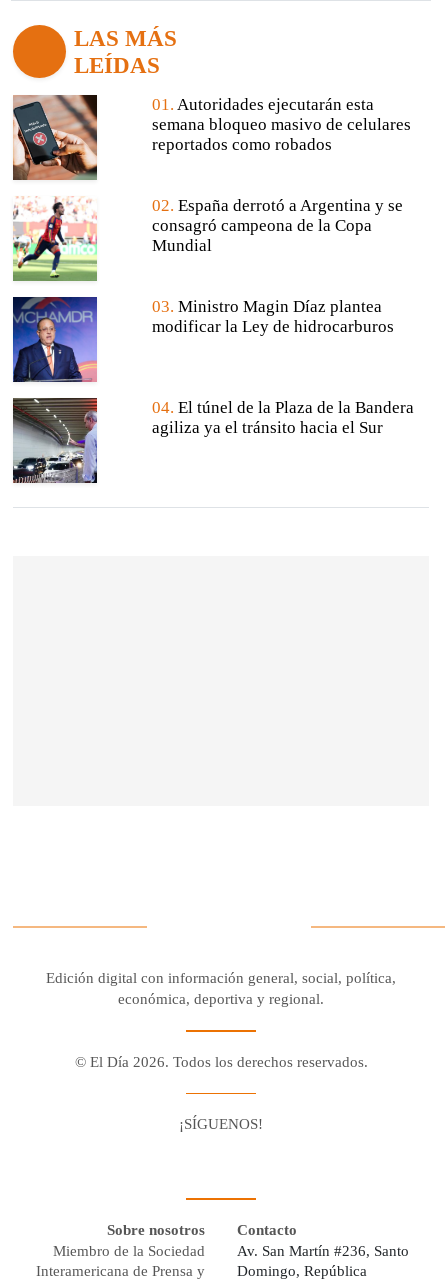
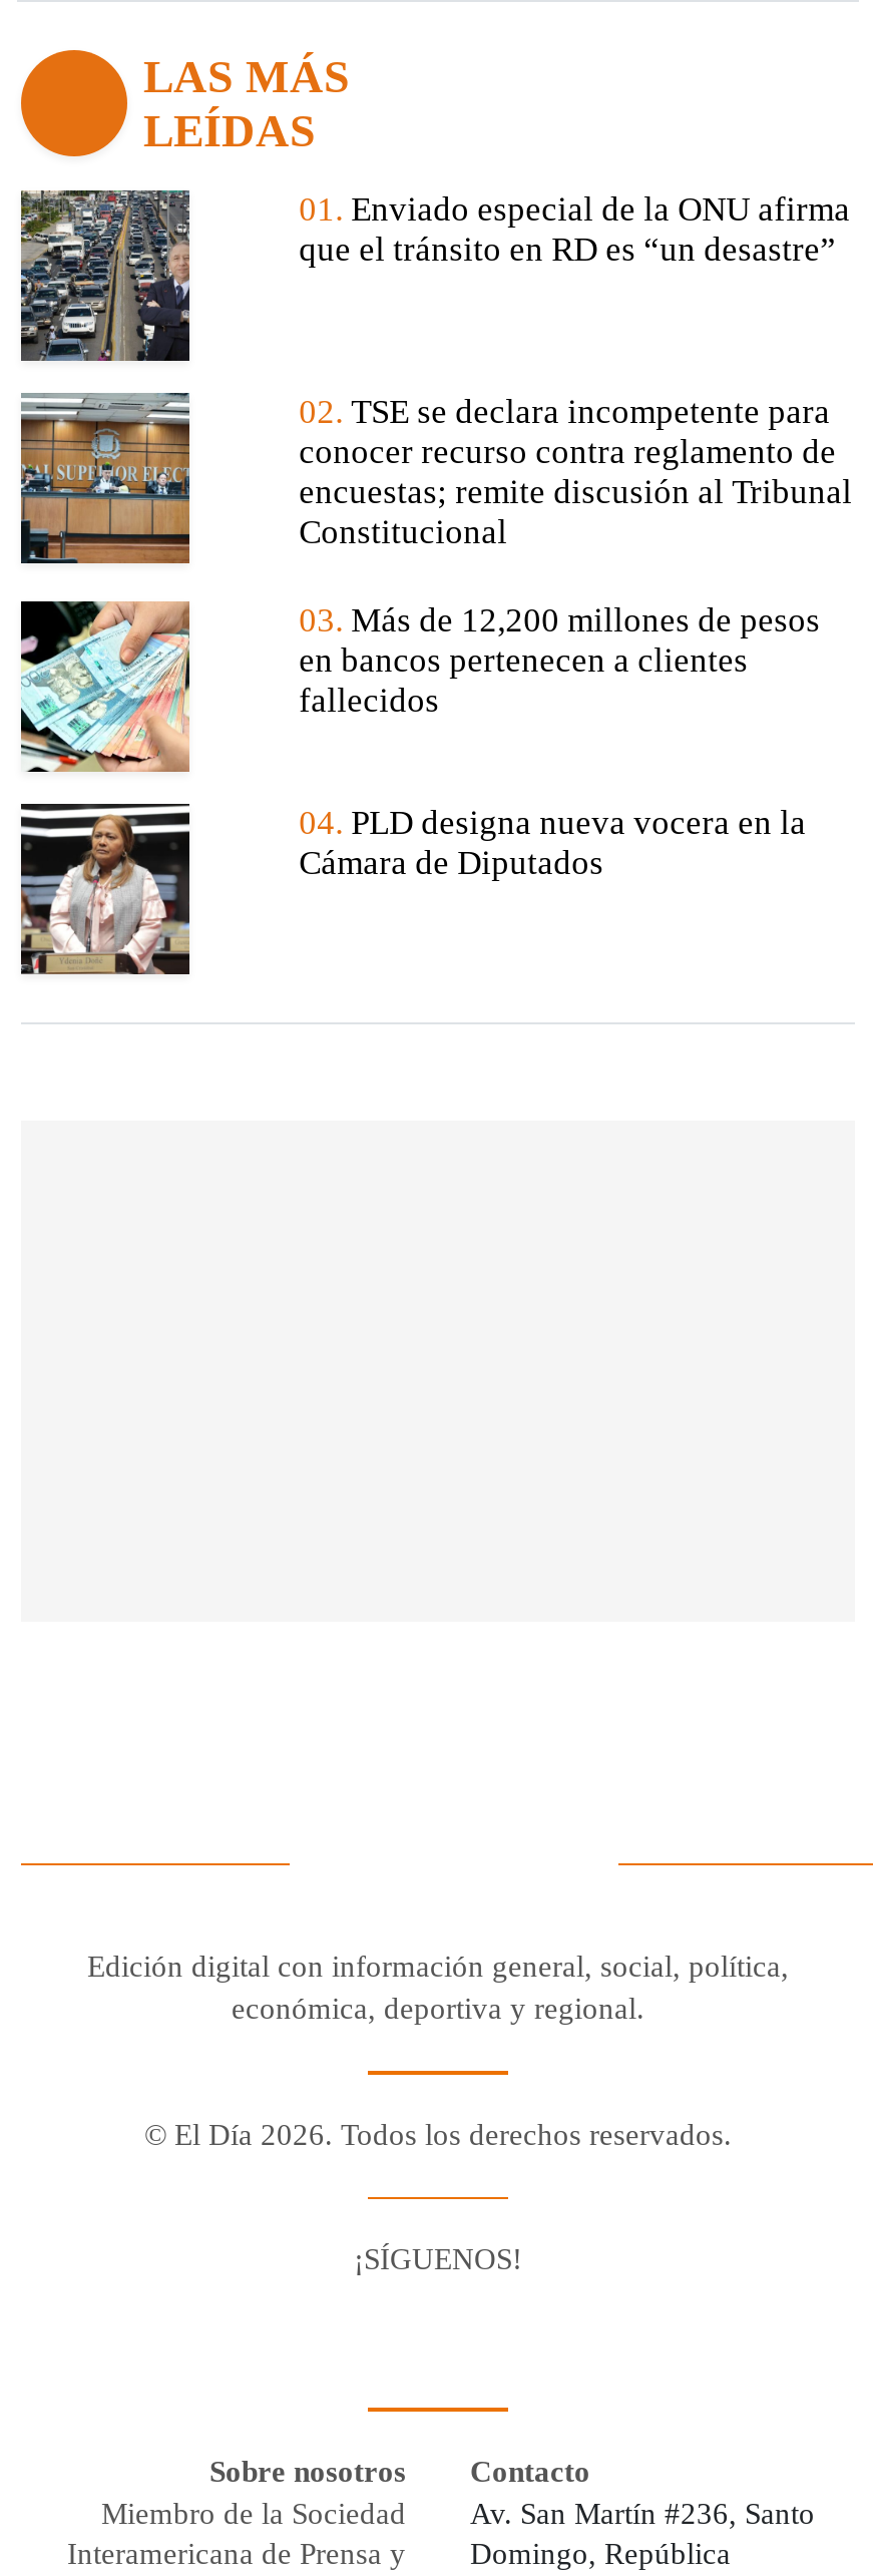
- [image]
+ [image]

- 01. Autoridades ejecutarán esta
- semana bloqueo masivo de celulares
- reportados como robados
+ 01. Enviado especial de la ONU afirma
+ que el tránsito en RD es “un desastre”

- [image]
+ [image]

- 02. España derrotó a Argentina y se
- consagró campeona de la Copa
- Mundial
+ 02. TSE se declara incompetente para
+ conocer recurso contra reglamento de
+ encuestas; remite discusión al Tribunal
+ Constitucional

- [image]
+ [image]

- 03. Ministro Magin Díaz plantea
- modificar la Ley de hidrocarburos
+ 03. Más de 12,200 millones de pesos
+ en bancos pertenecen a clientes
+ fallecidos

- [image]
+ [image]

- 04. El túnel de la Plaza de la Bandera
- agiliza ya el tránsito hacia el Sur
+ 04. PLD designa nueva vocera en la
+ Cámara de Diputados
